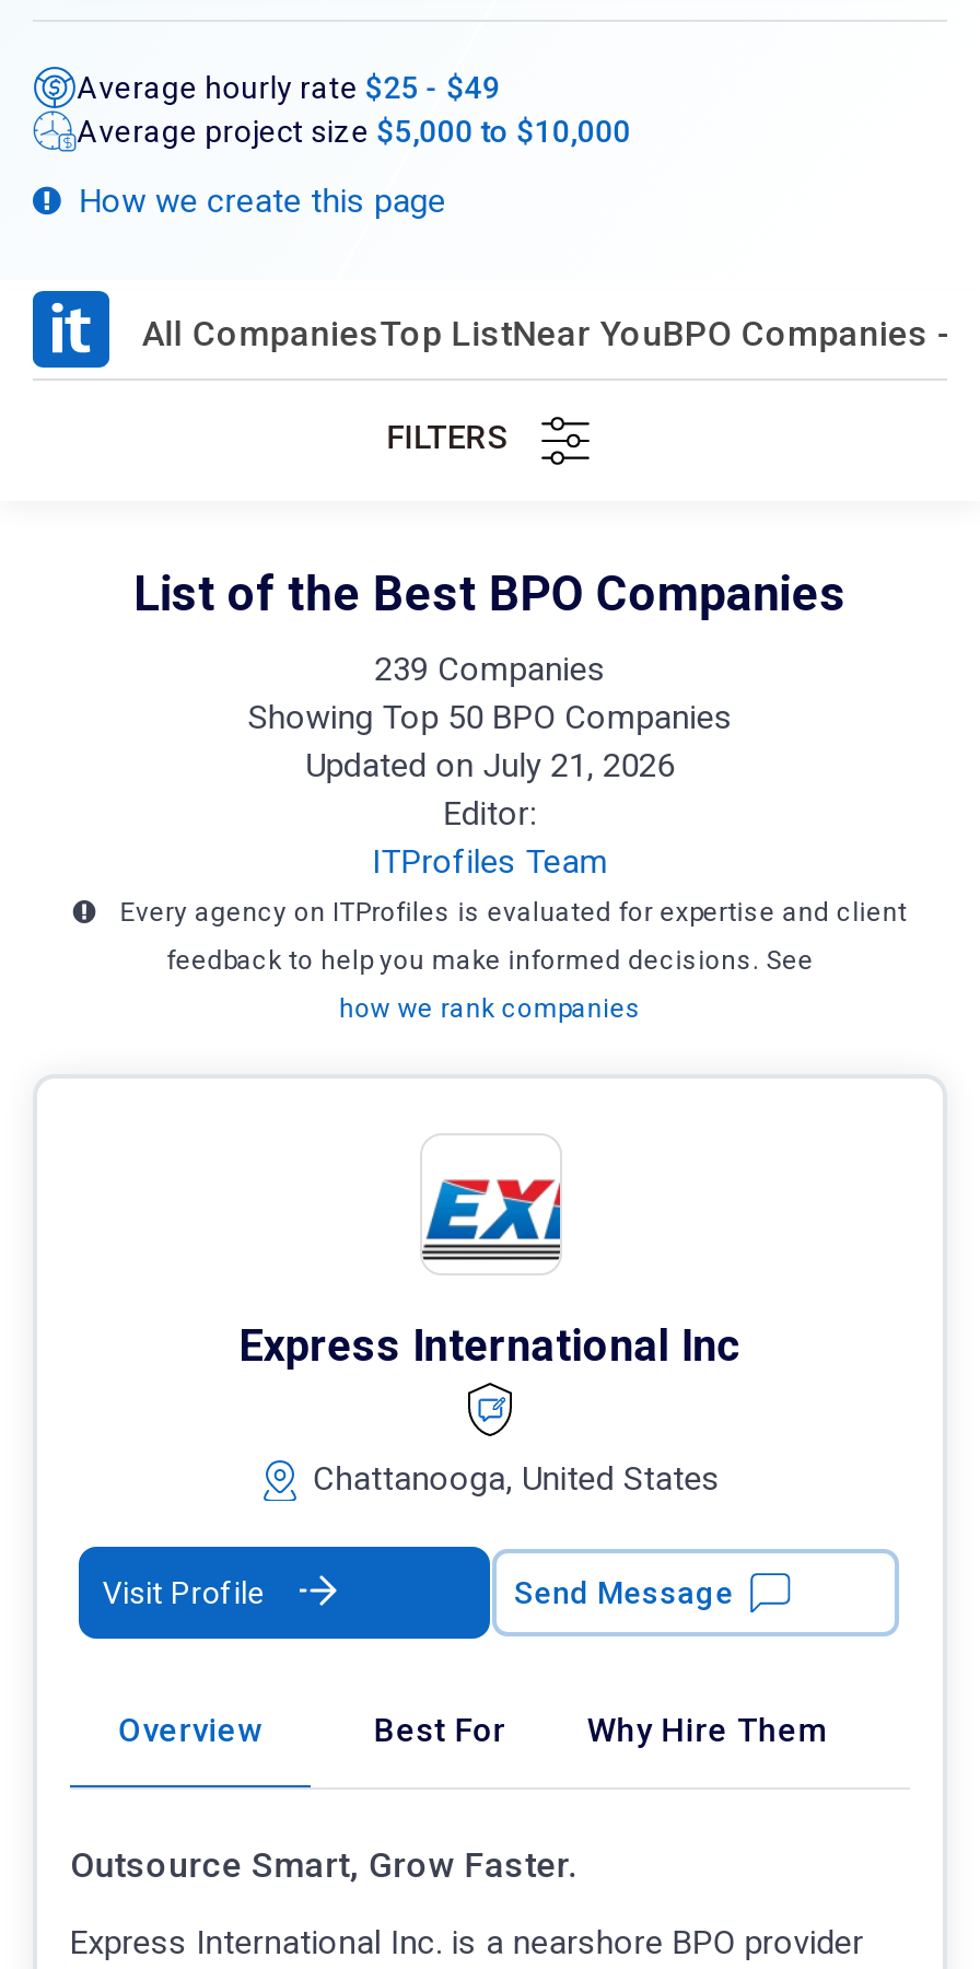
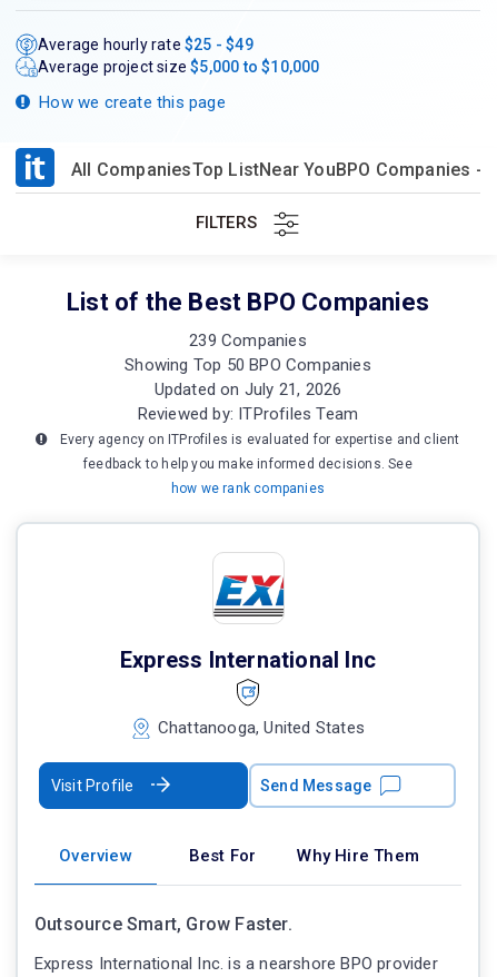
- Editor:
- ITProfiles Team
+ Reviewed by: ITProfiles Team
